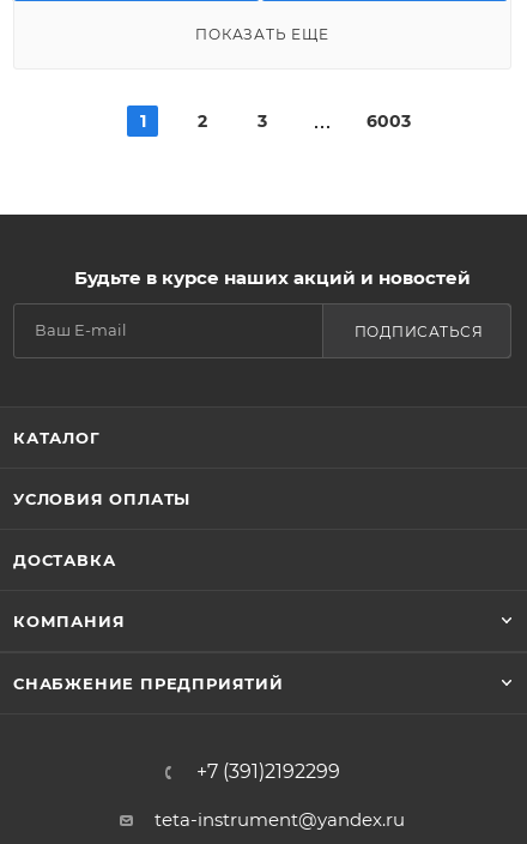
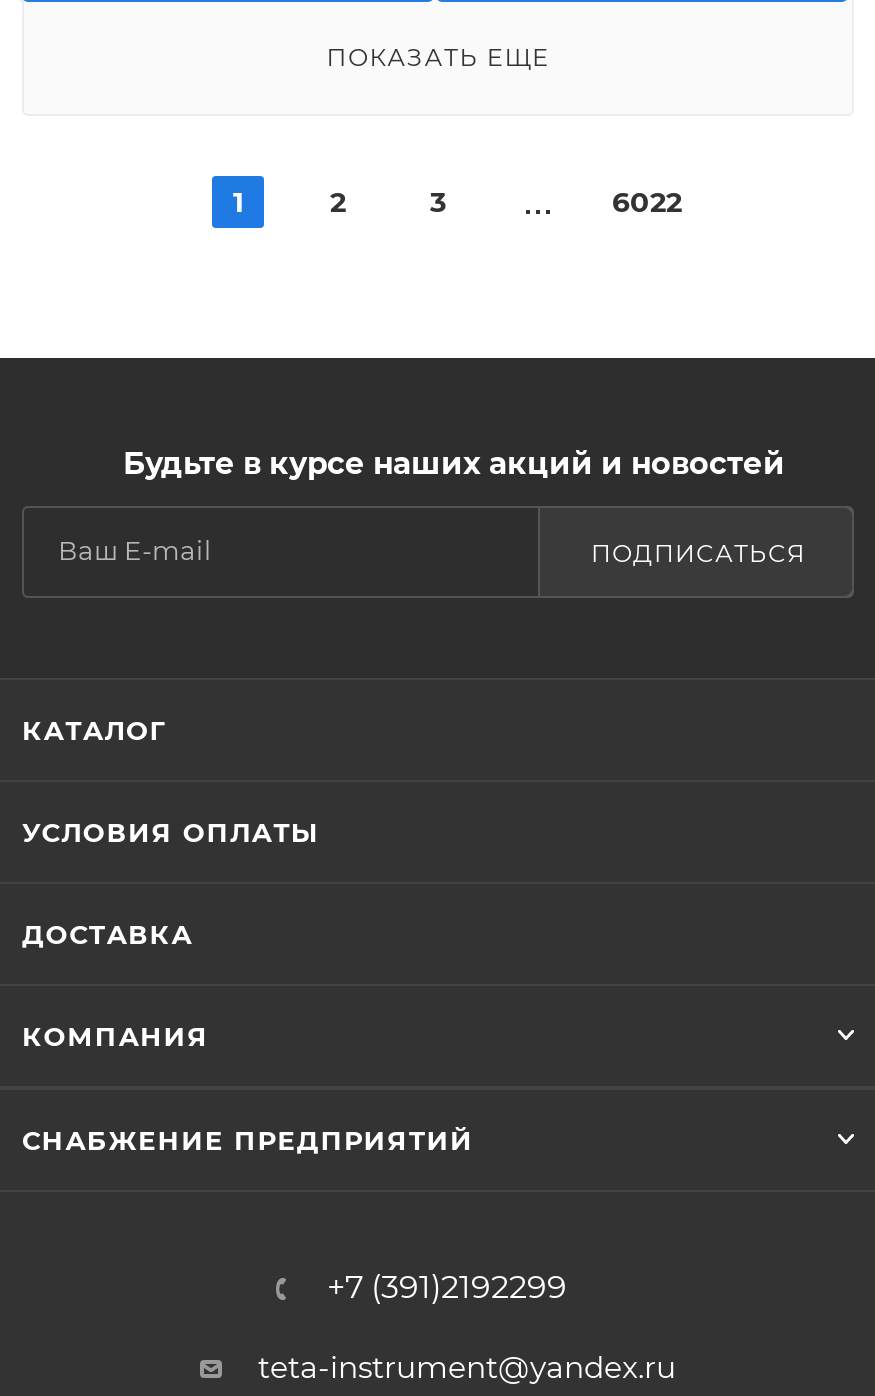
- 6003
+ 6022
